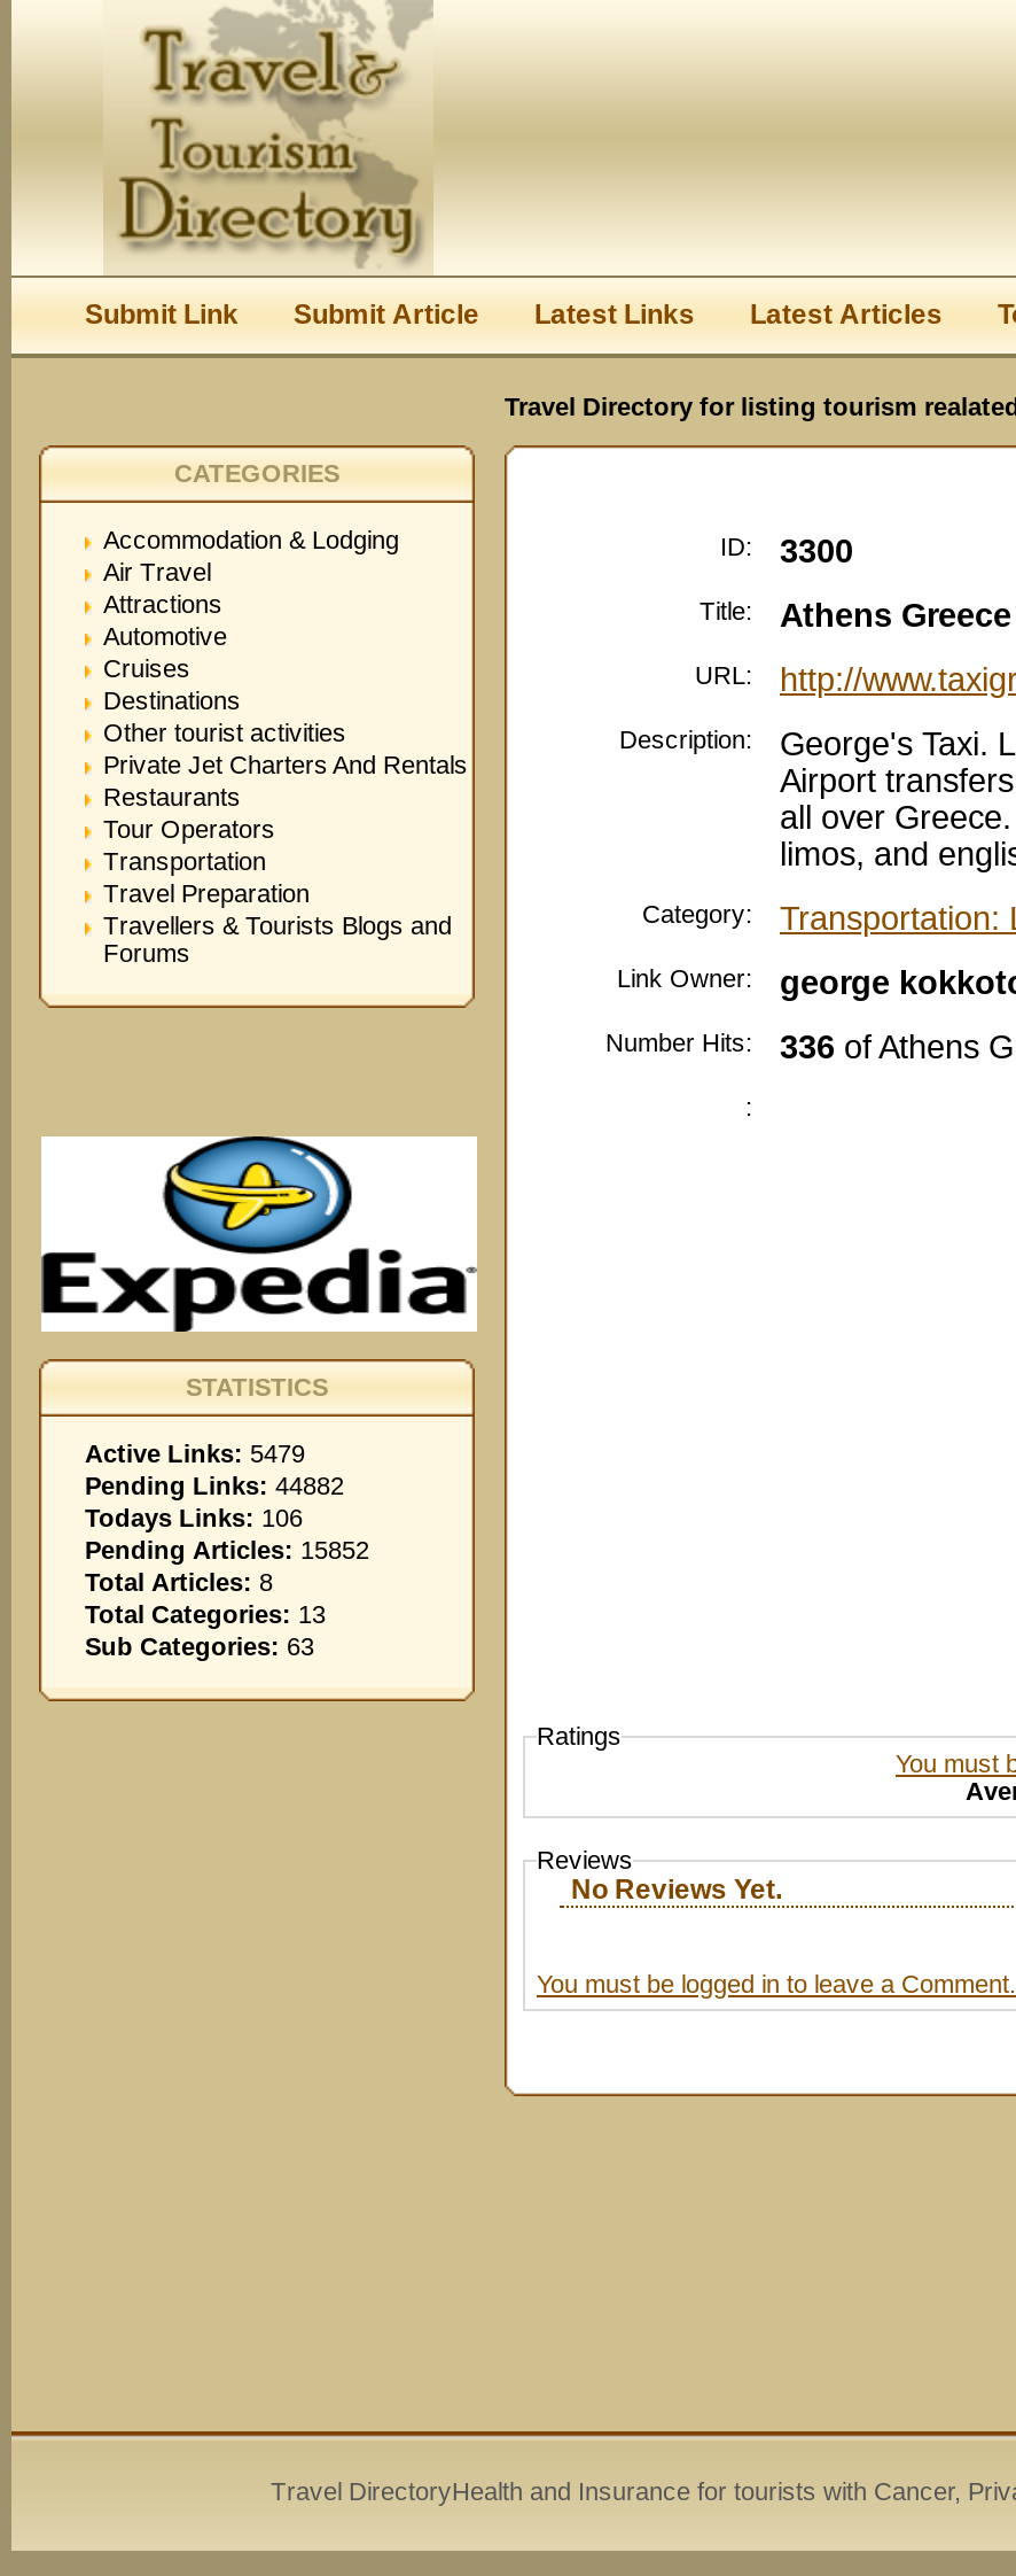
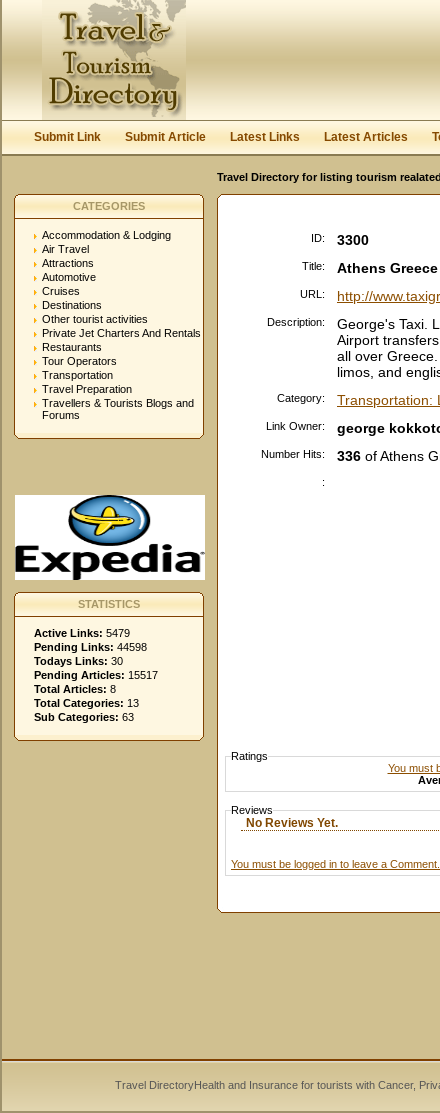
- Pending Links: 44882
+ Pending Links: 44598

- Todays Links: 106
+ Todays Links: 30

- Pending Articles: 15852
+ Pending Articles: 15517
